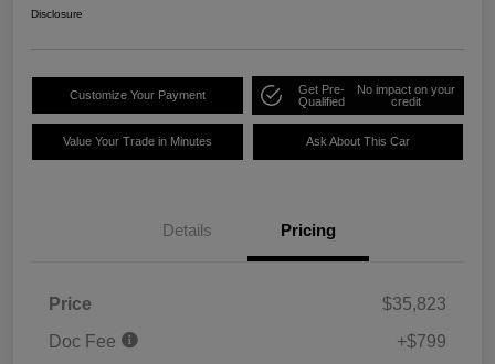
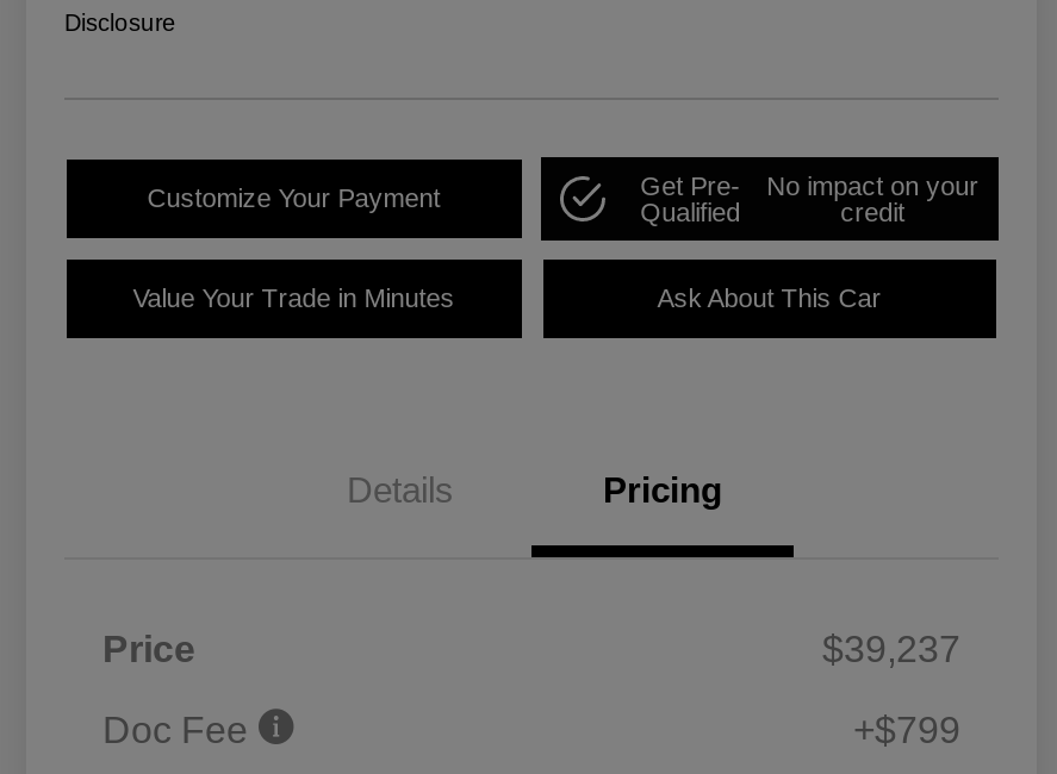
- $35,823
+ $39,237
